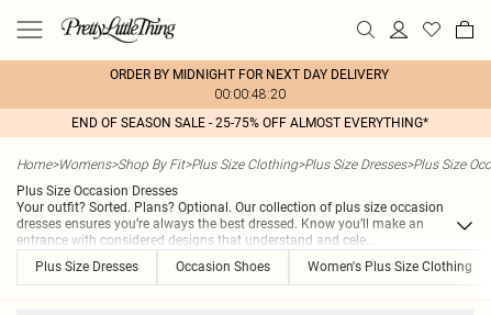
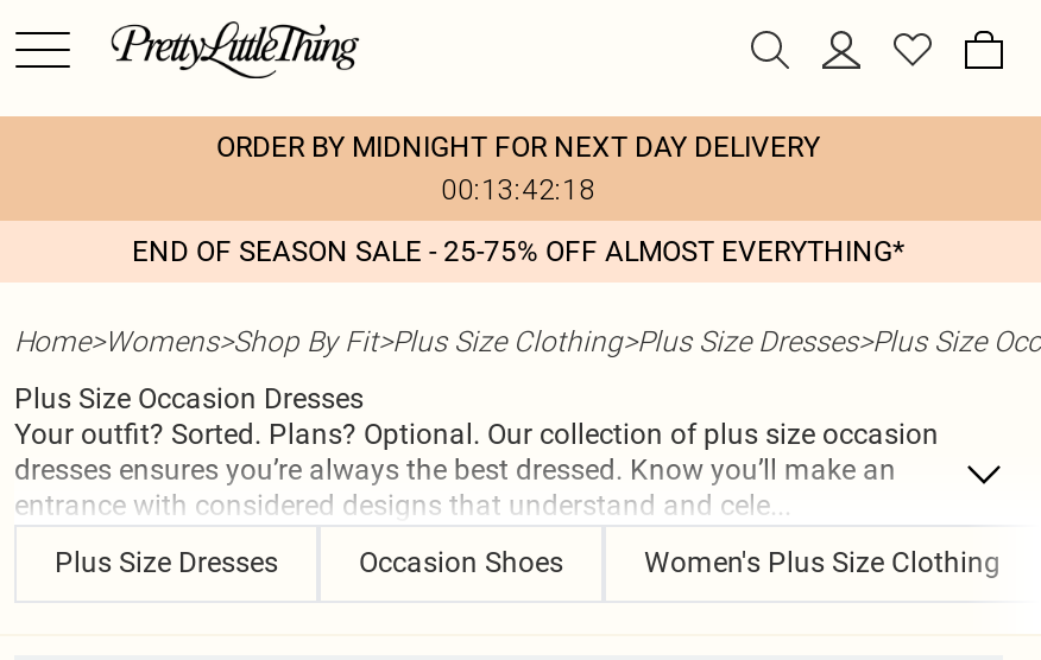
- 00:00:48:20
+ 00:13:42:18
